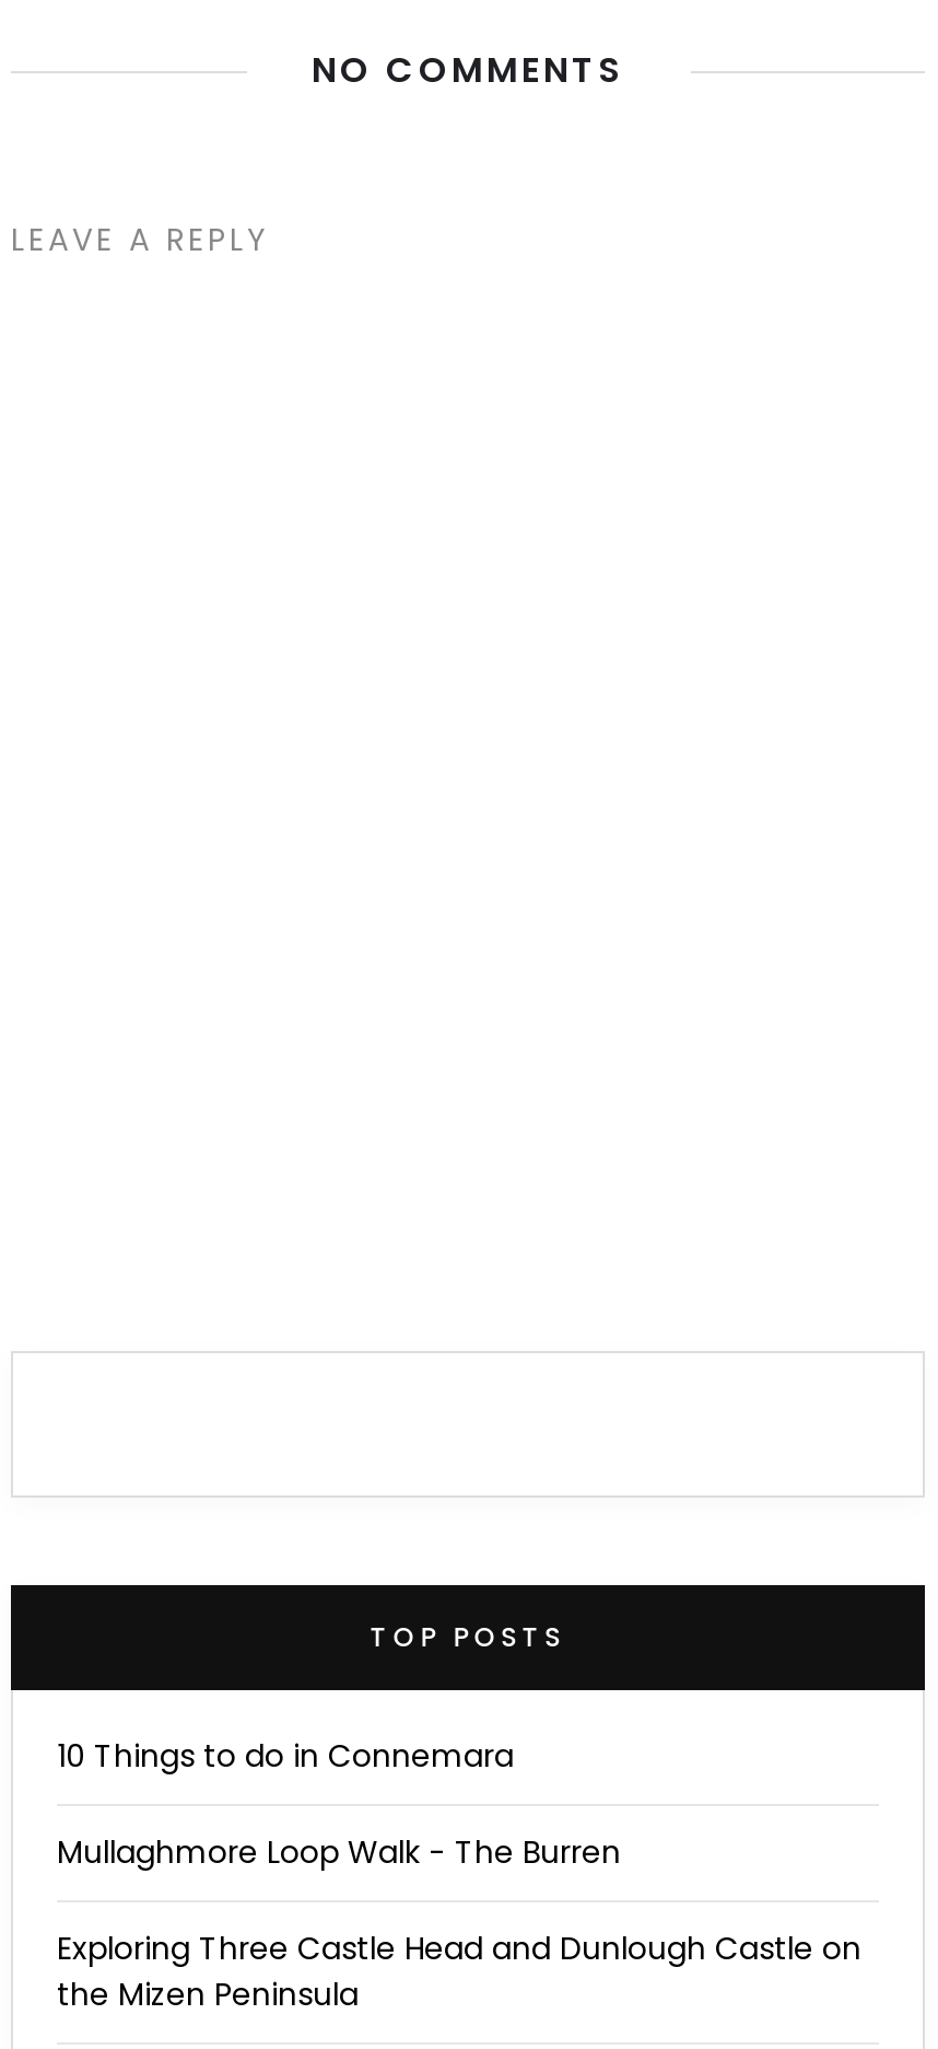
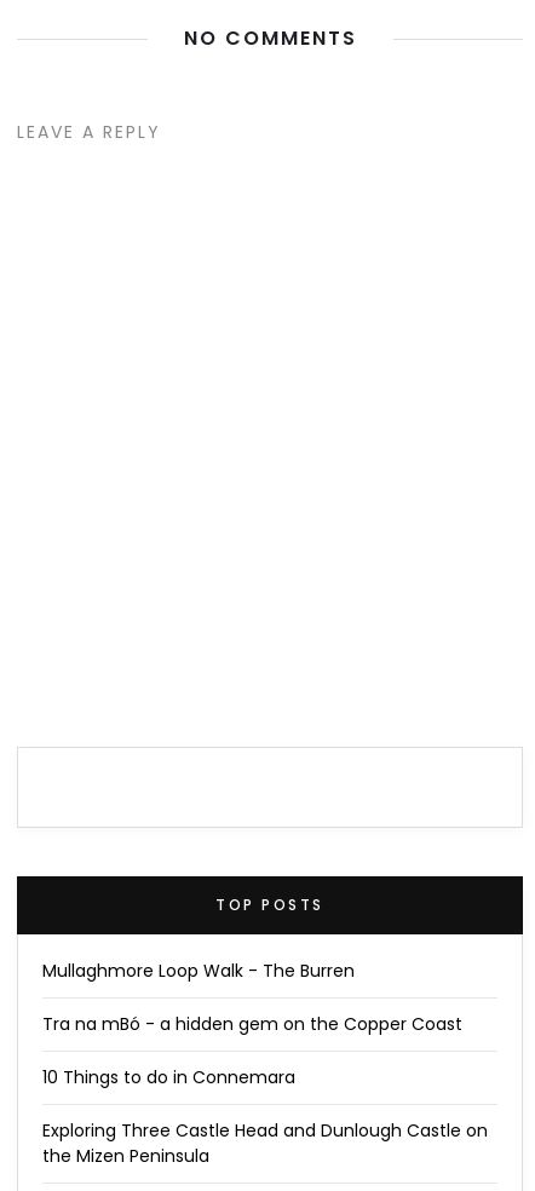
moved down: 10 Things to do in Connemara

moved up: Mullaghmore Loop Walk - The Burren

+ Tra na mBó - a hidden gem on the Copper Coast
